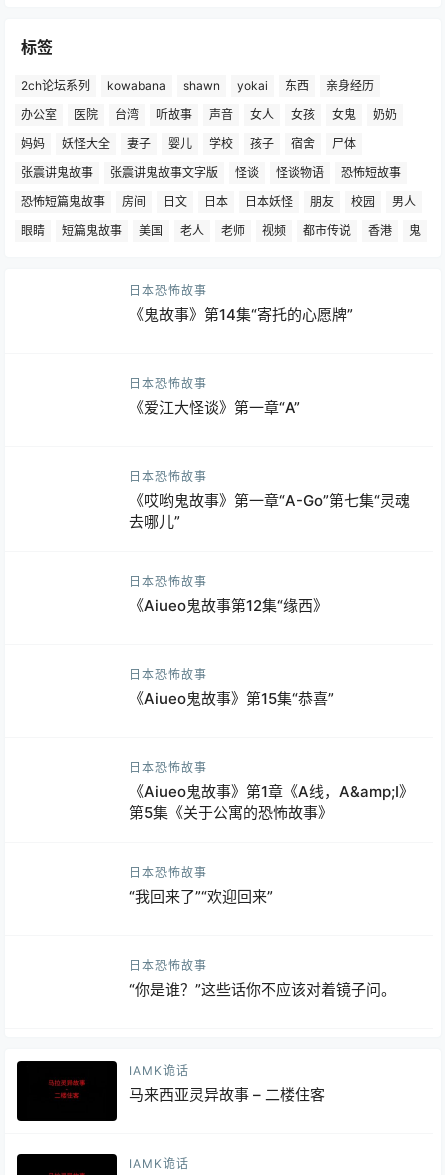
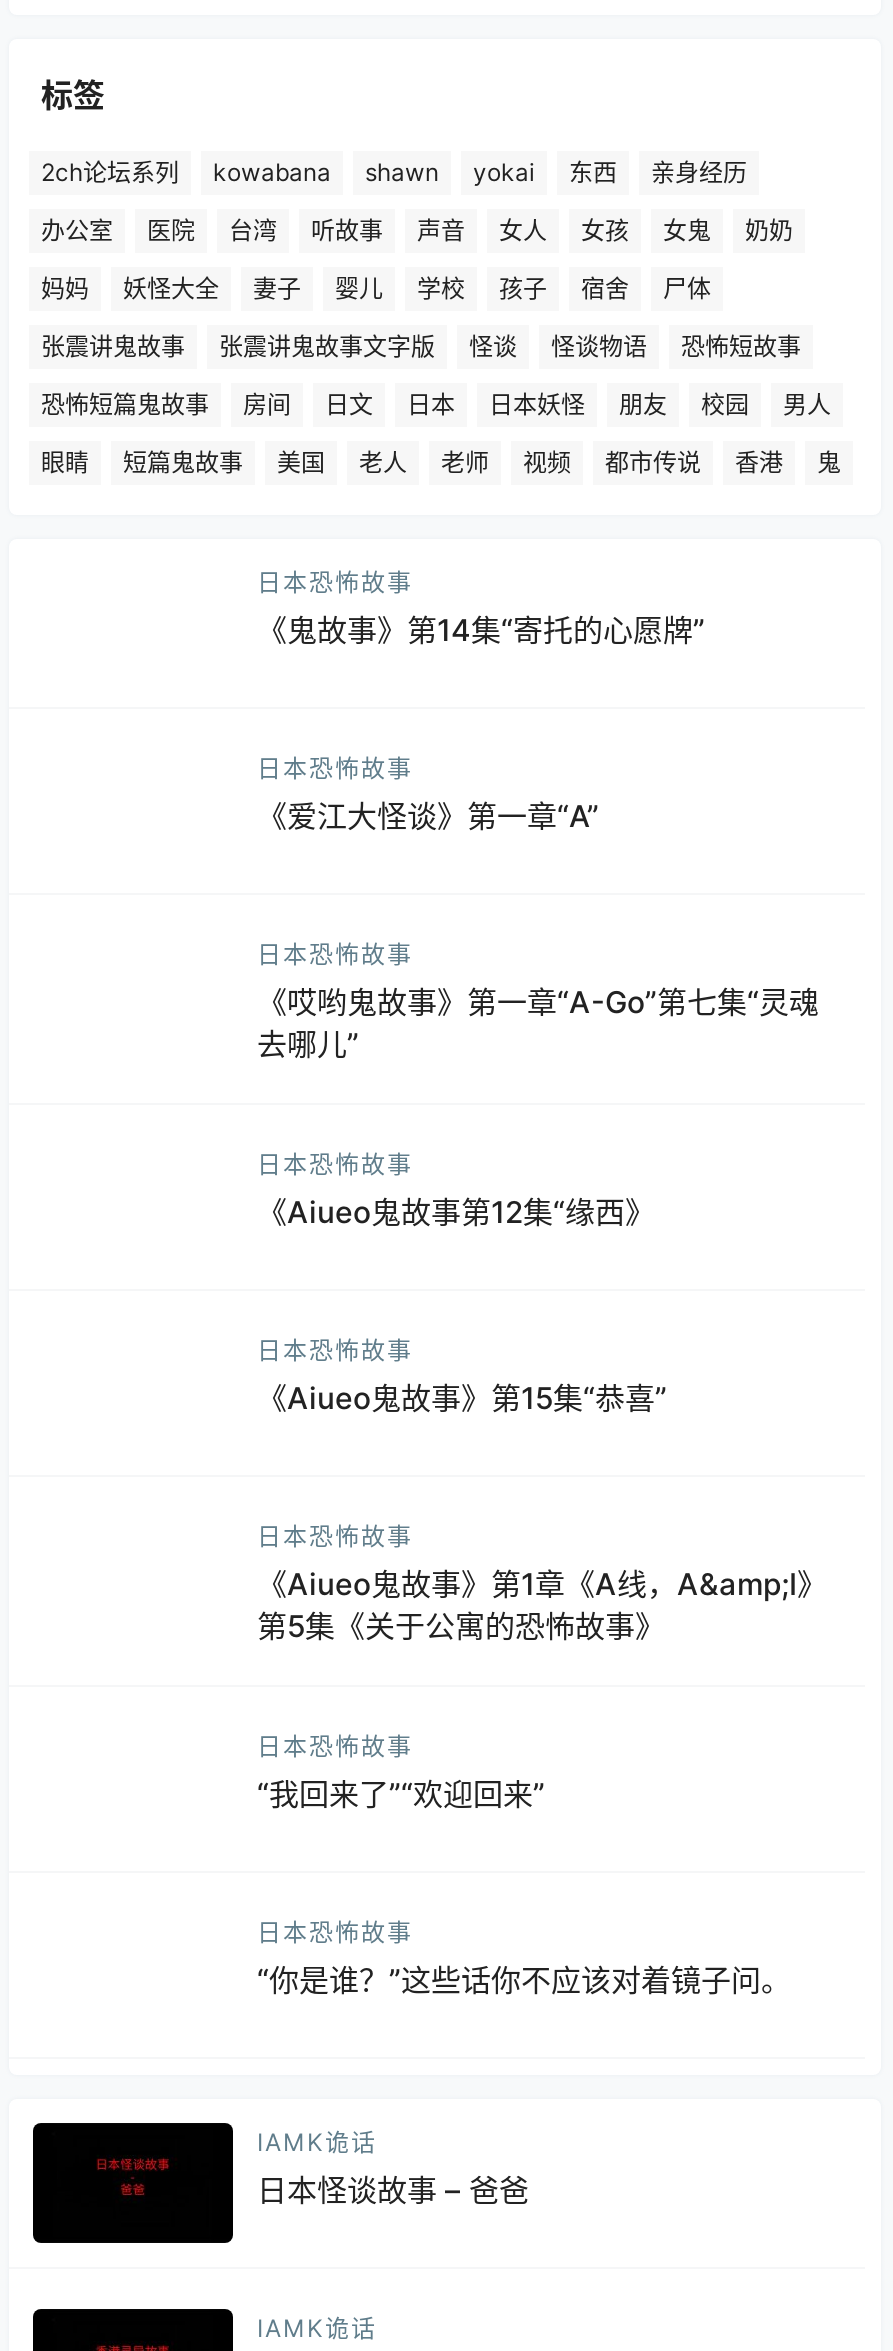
- 马来西亚灵异故事 – 二楼住客
+ 日本怪谈故事 – 爸爸
